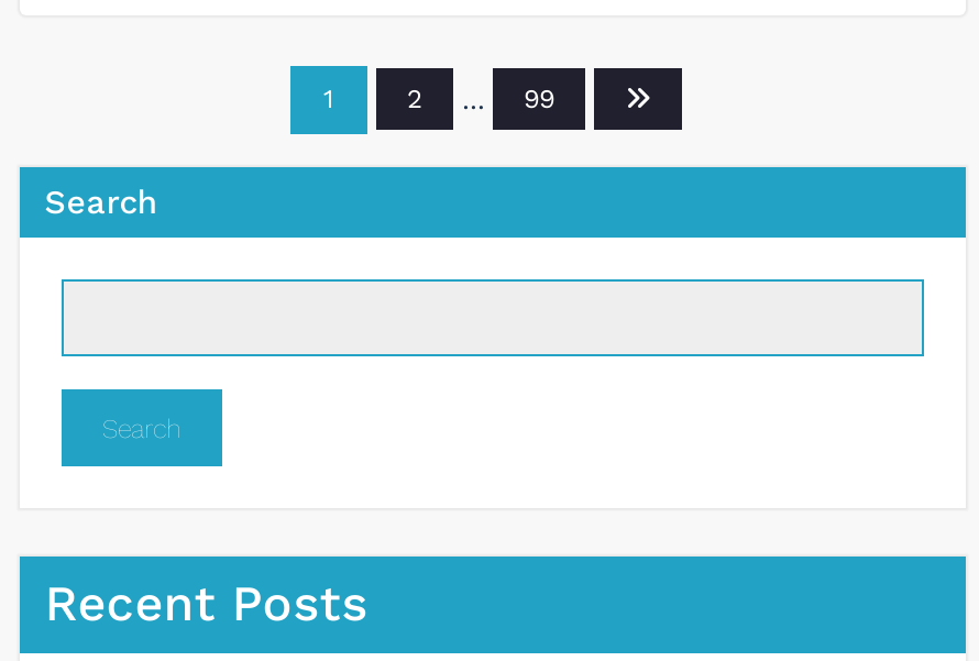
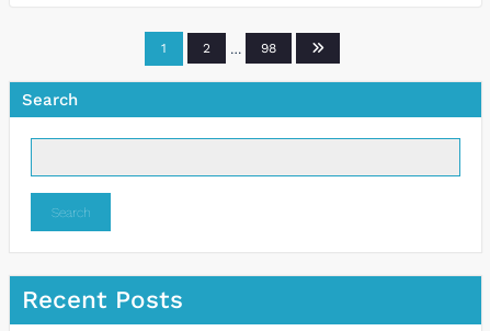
- 99
+ 98
